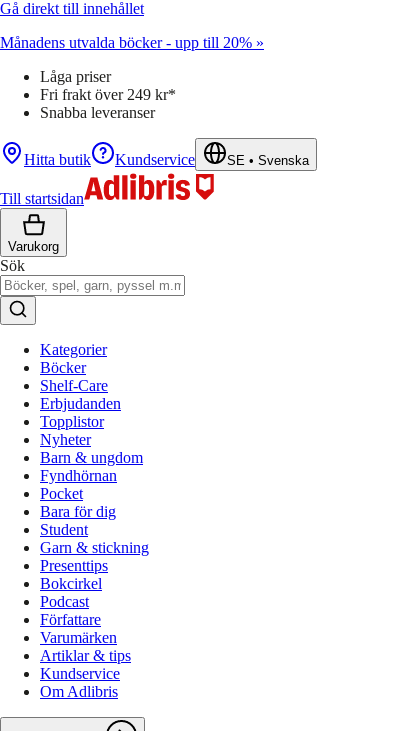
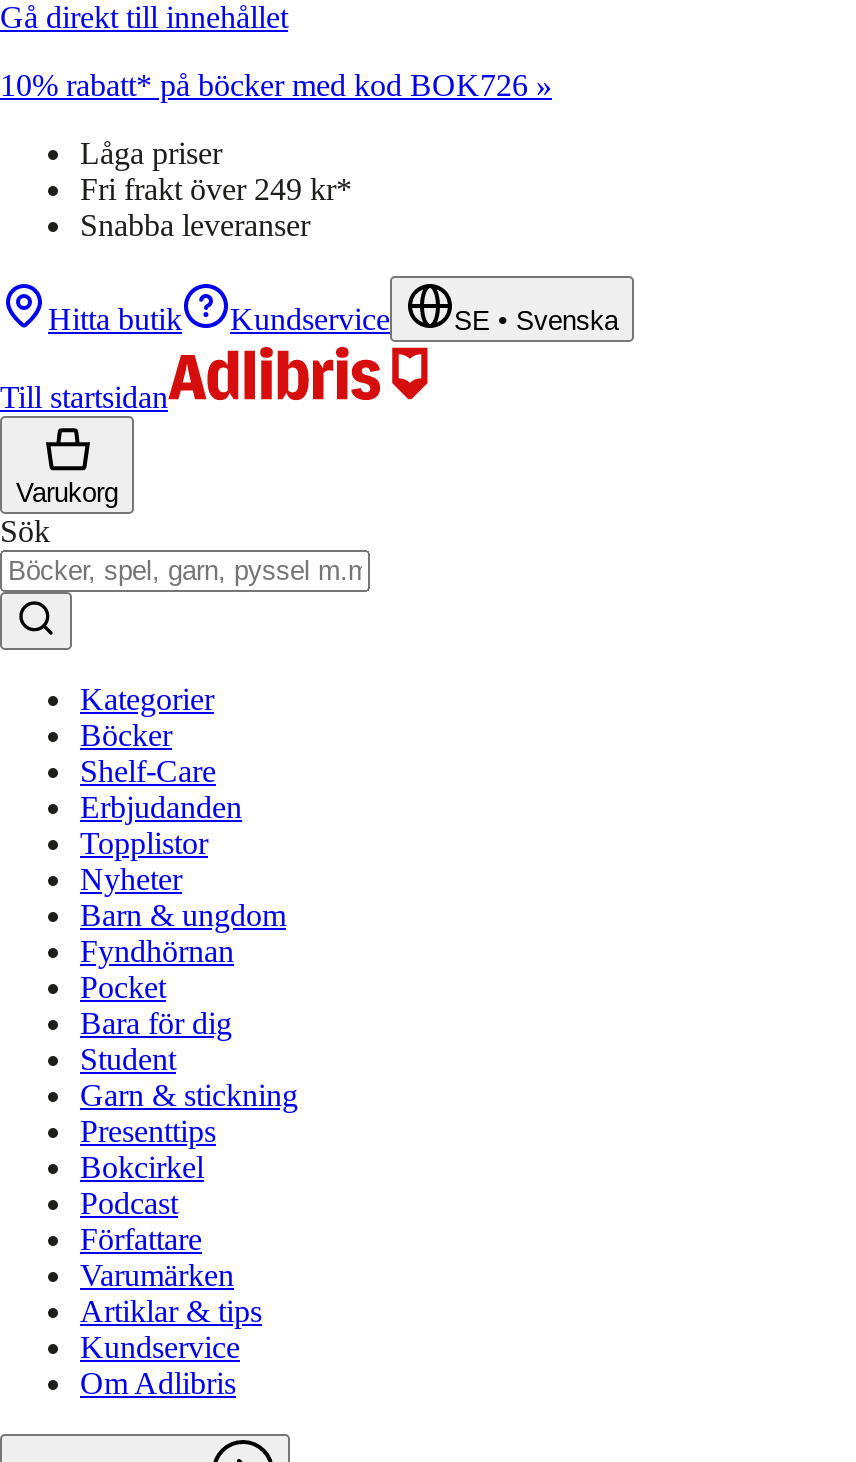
- Månadens utvalda böcker - upp till 20% »
+ 10% rabatt* på böcker med kod BOK726 »
